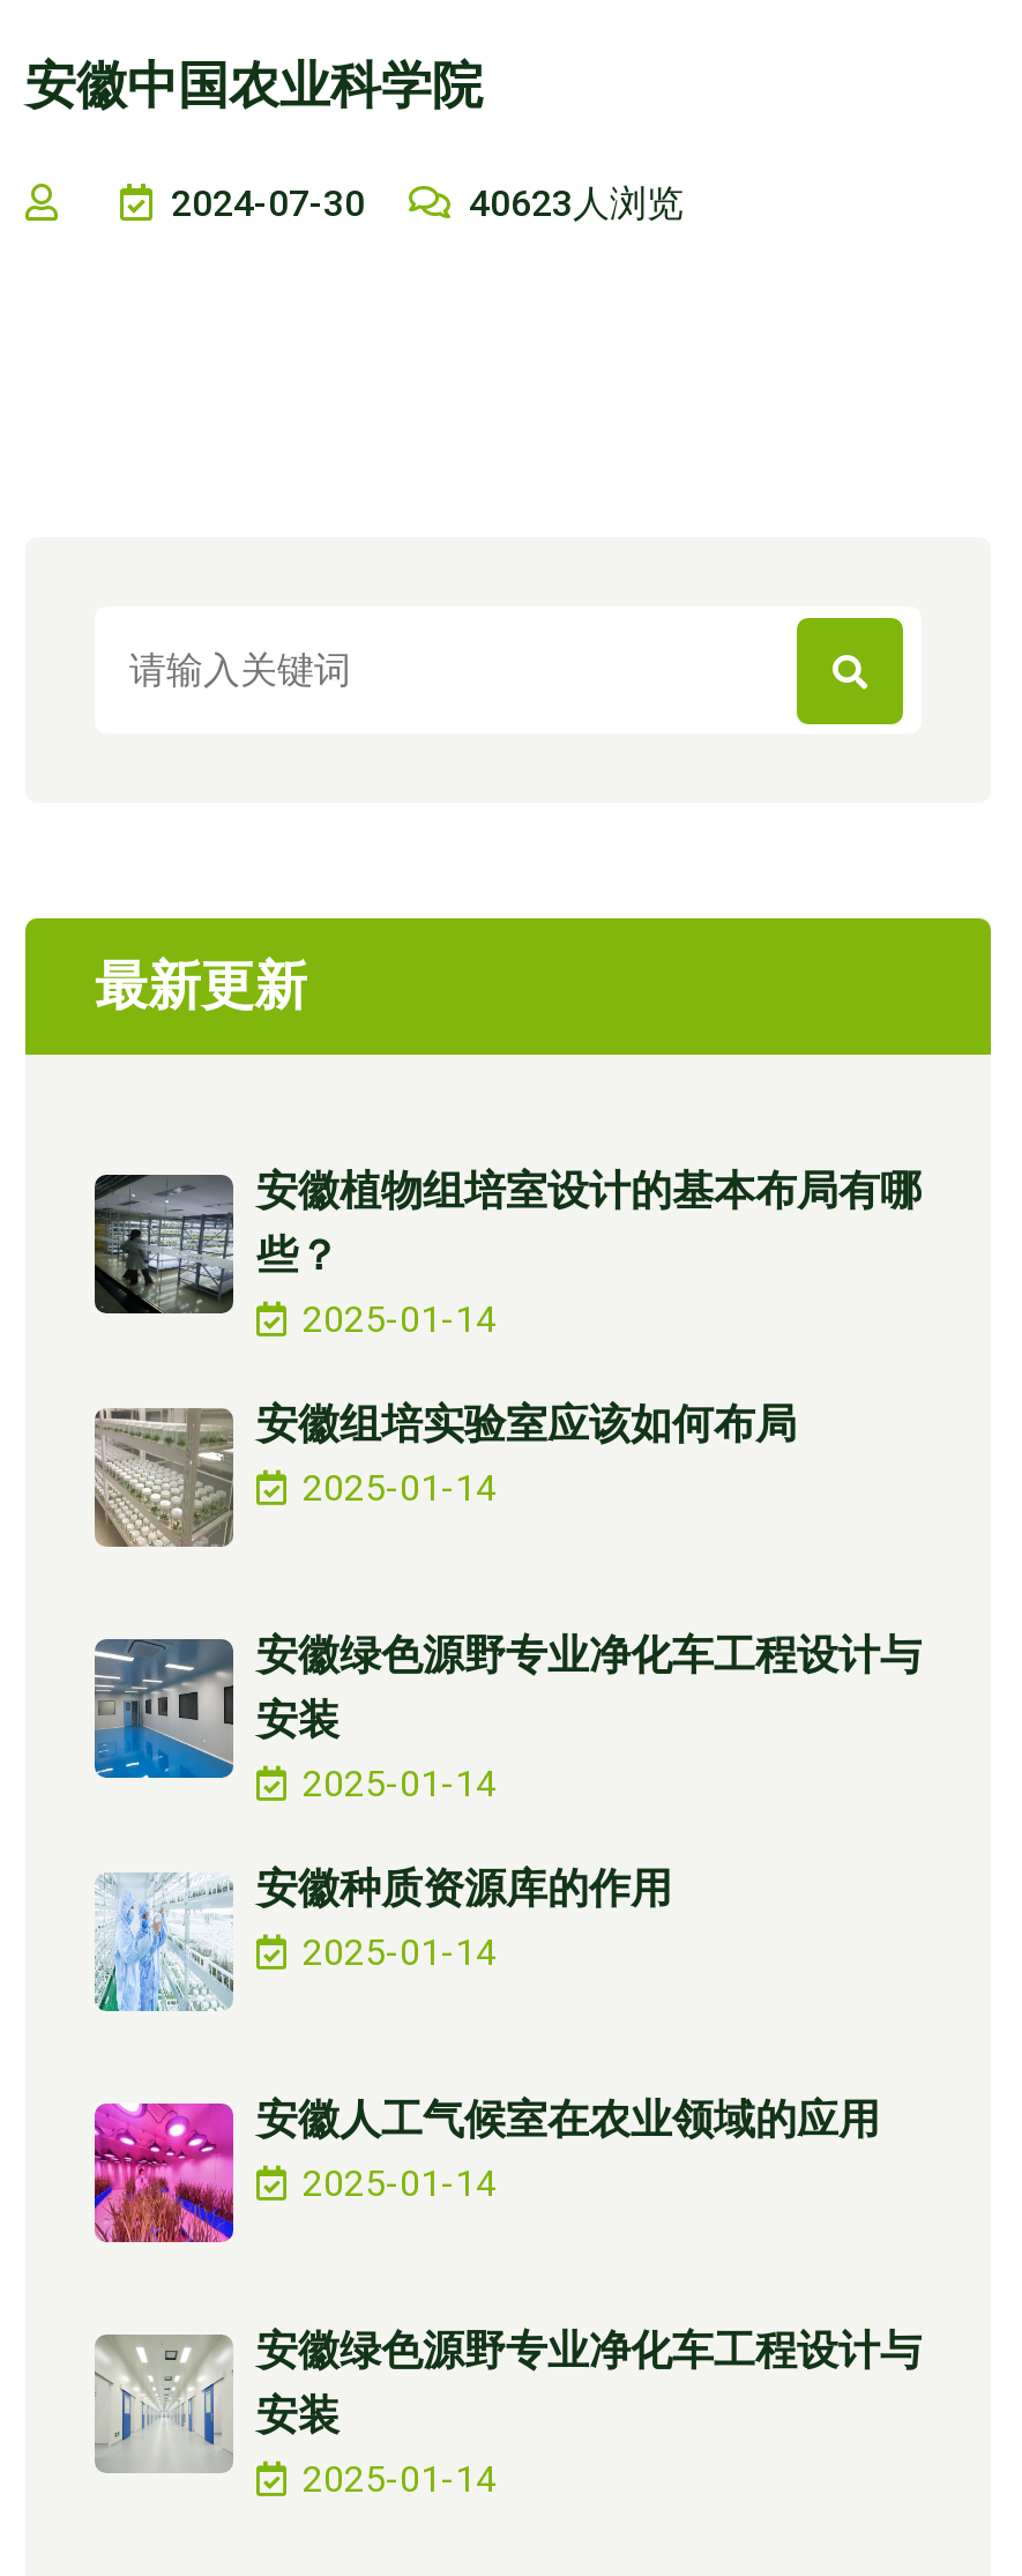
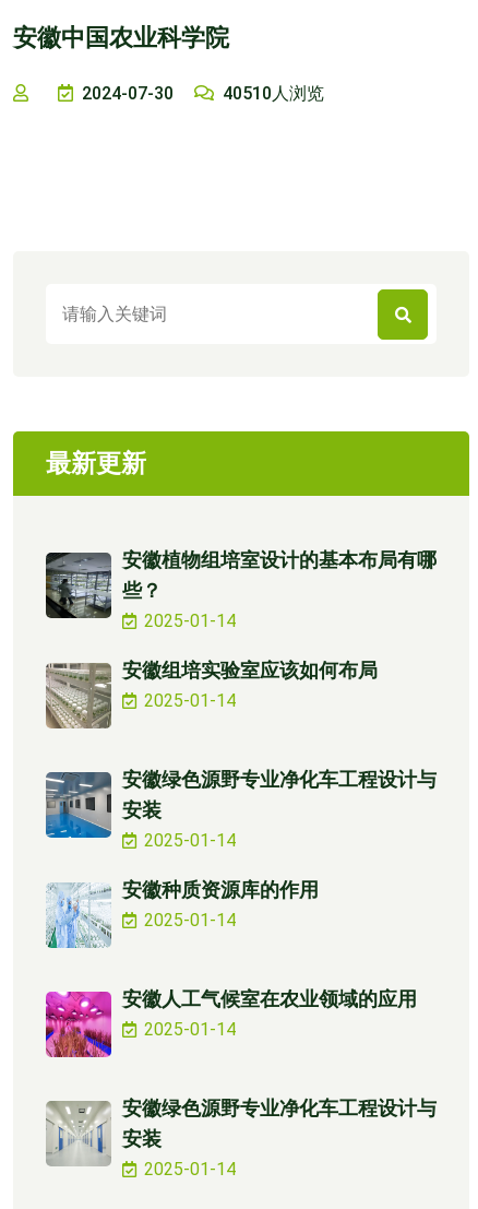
- 40623人浏览
+ 40510人浏览
